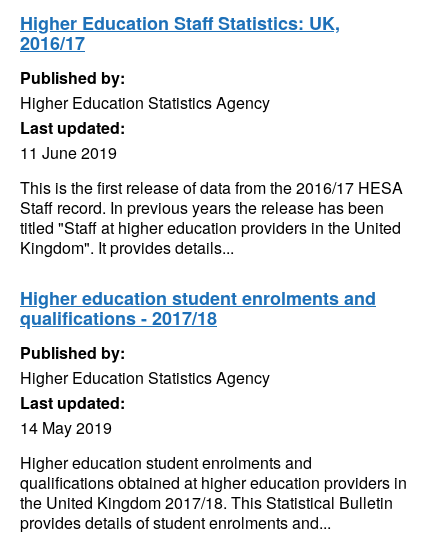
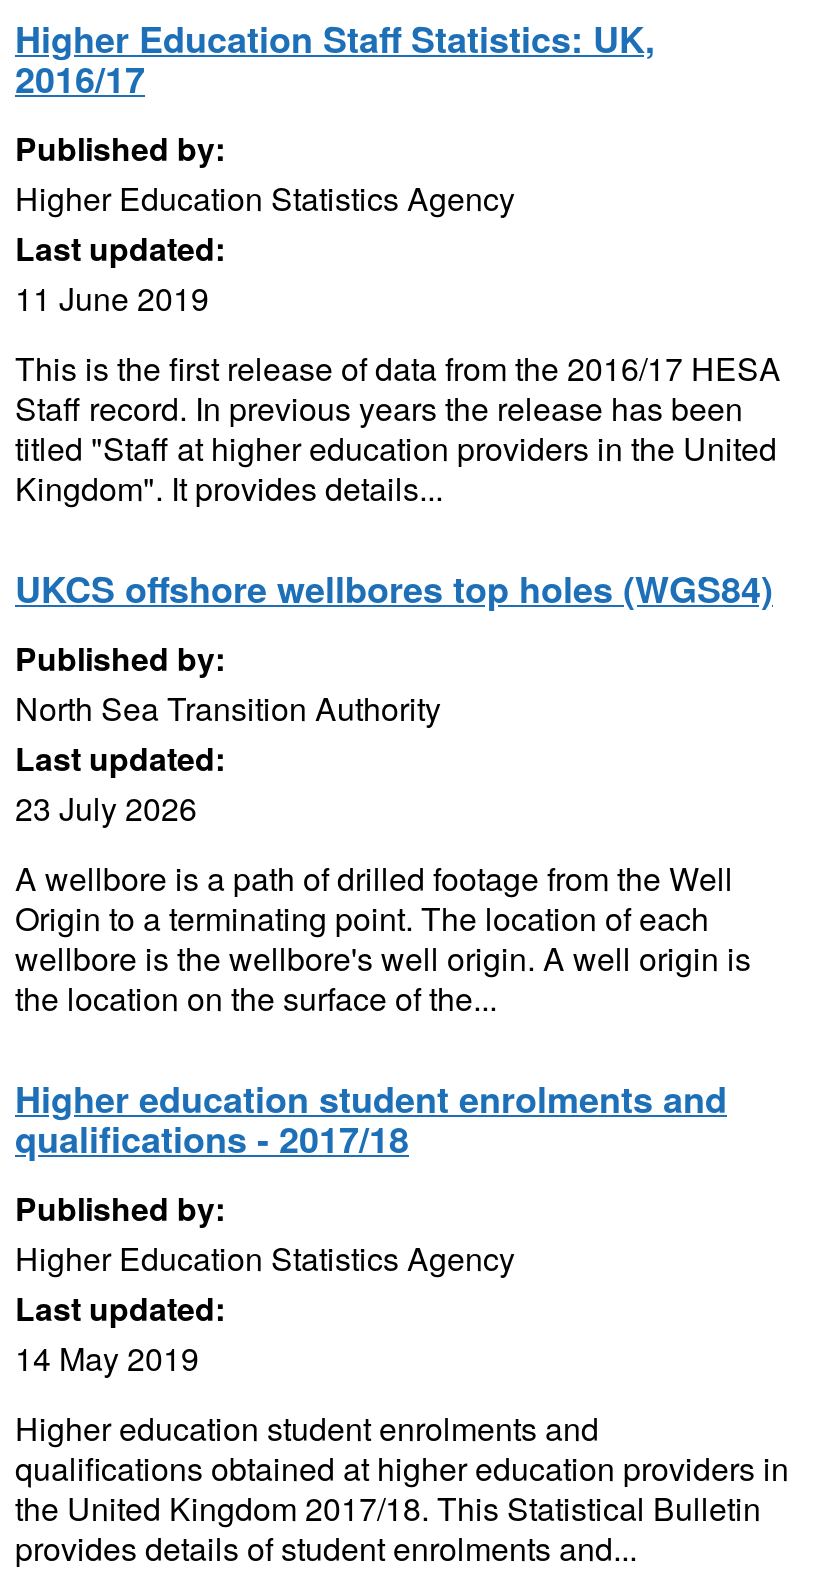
+ UKCS offshore wellbores top holes (WGS84)
+ Published by:
+ North Sea Transition Authority
+ Last updated:
+ 23 July 2026
+ A wellbore is a path of drilled footage from the Well
+ Origin to a terminating point. The location of each
+ wellbore is the wellbore's well origin. A well origin is
+ the location on the surface of the...
